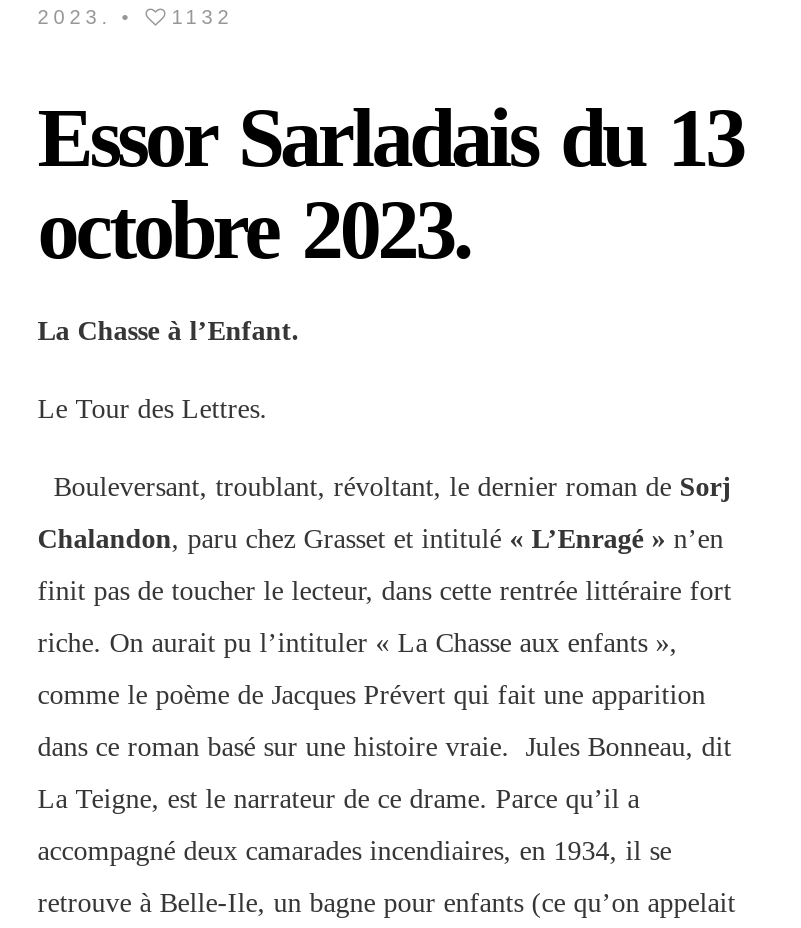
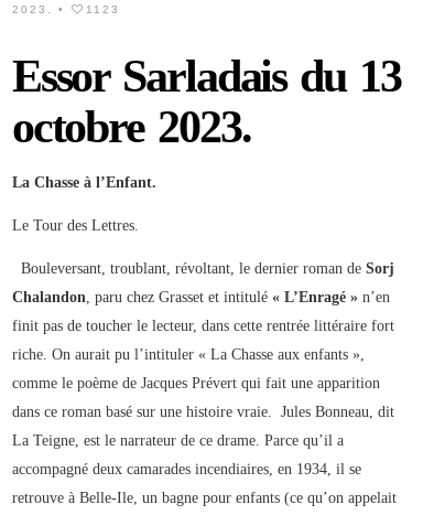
- 2023. • 1132
+ 2023. • 1123
